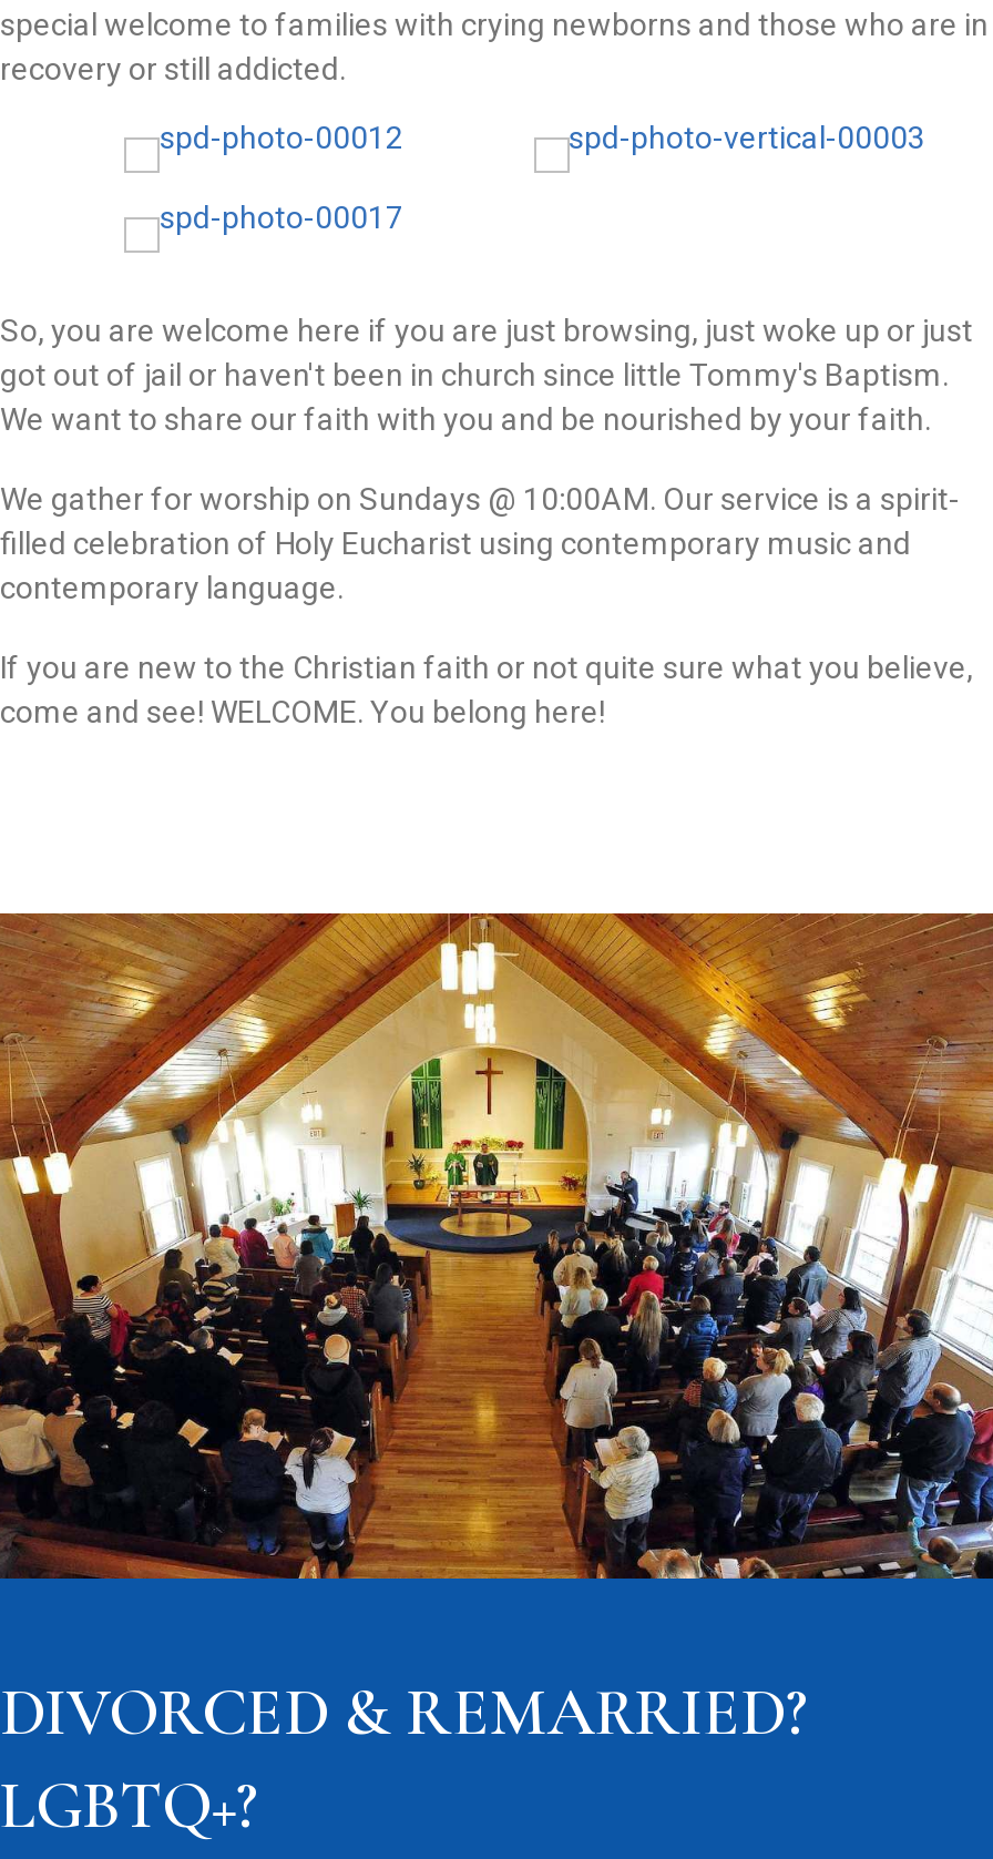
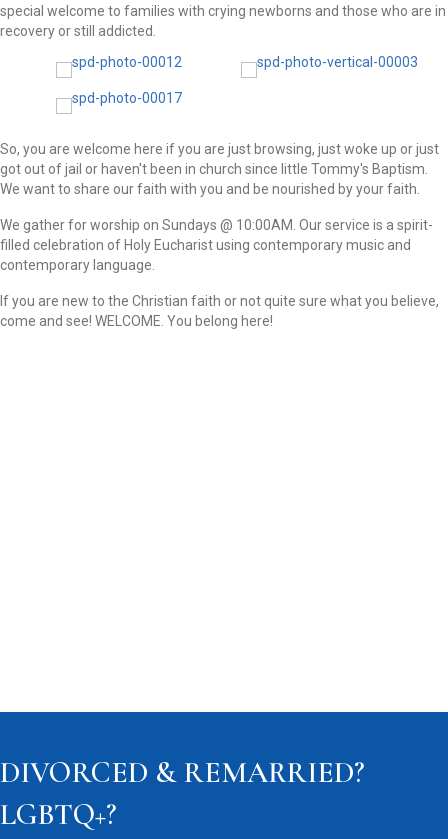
- [image]
